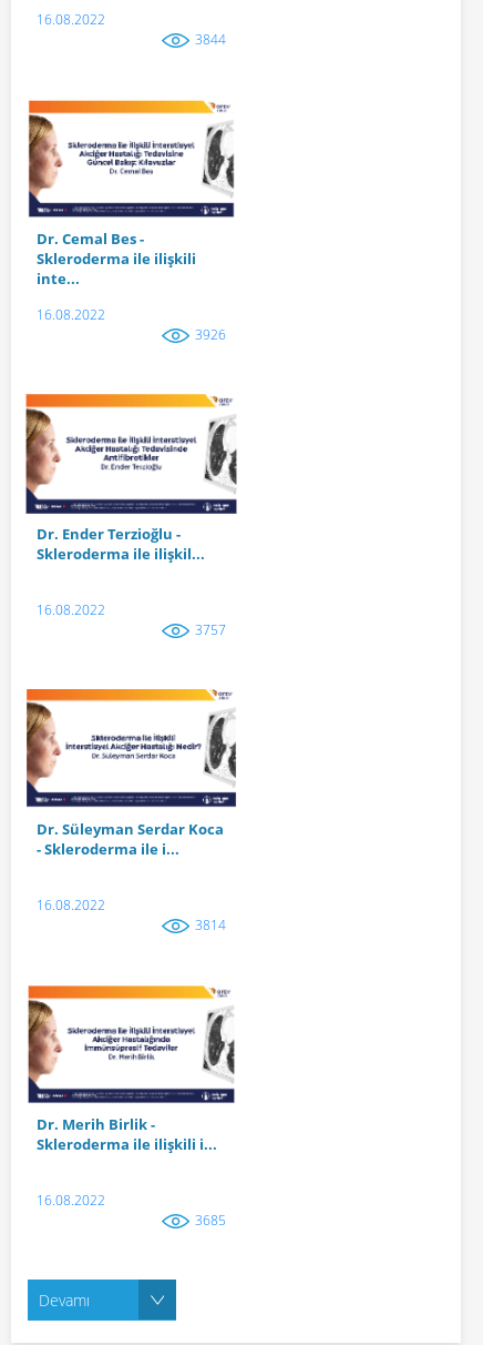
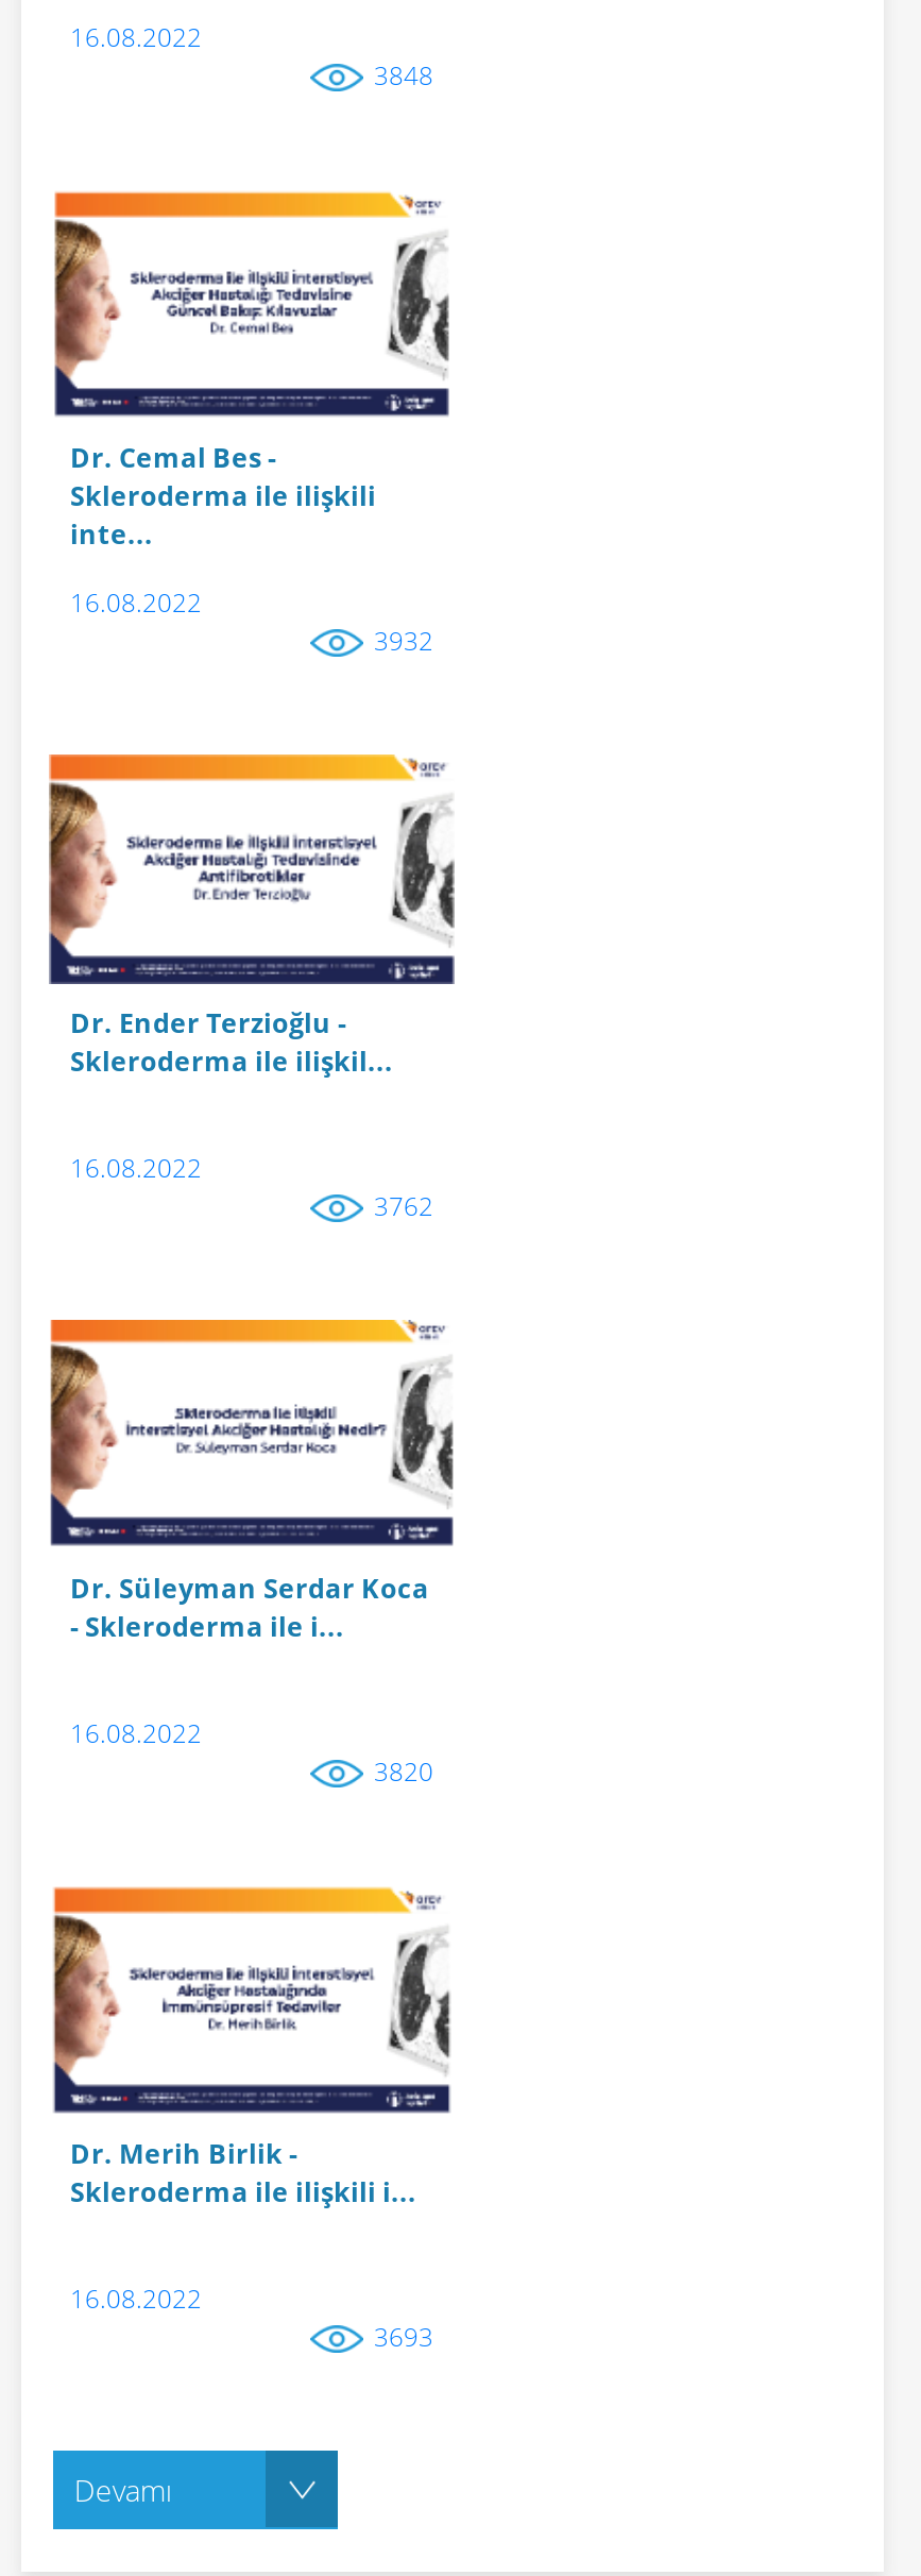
- 3844
+ 3848

- 3926
+ 3932

- 3757
+ 3762

- 3814
+ 3820

- 3685
+ 3693
